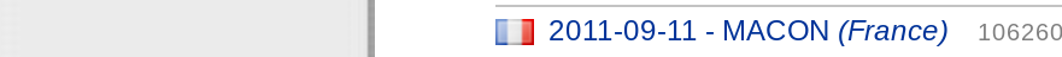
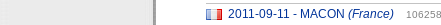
- 2011-09-11 - MACON (France) 106260
+ 2011-09-11 - MACON (France) 106258
